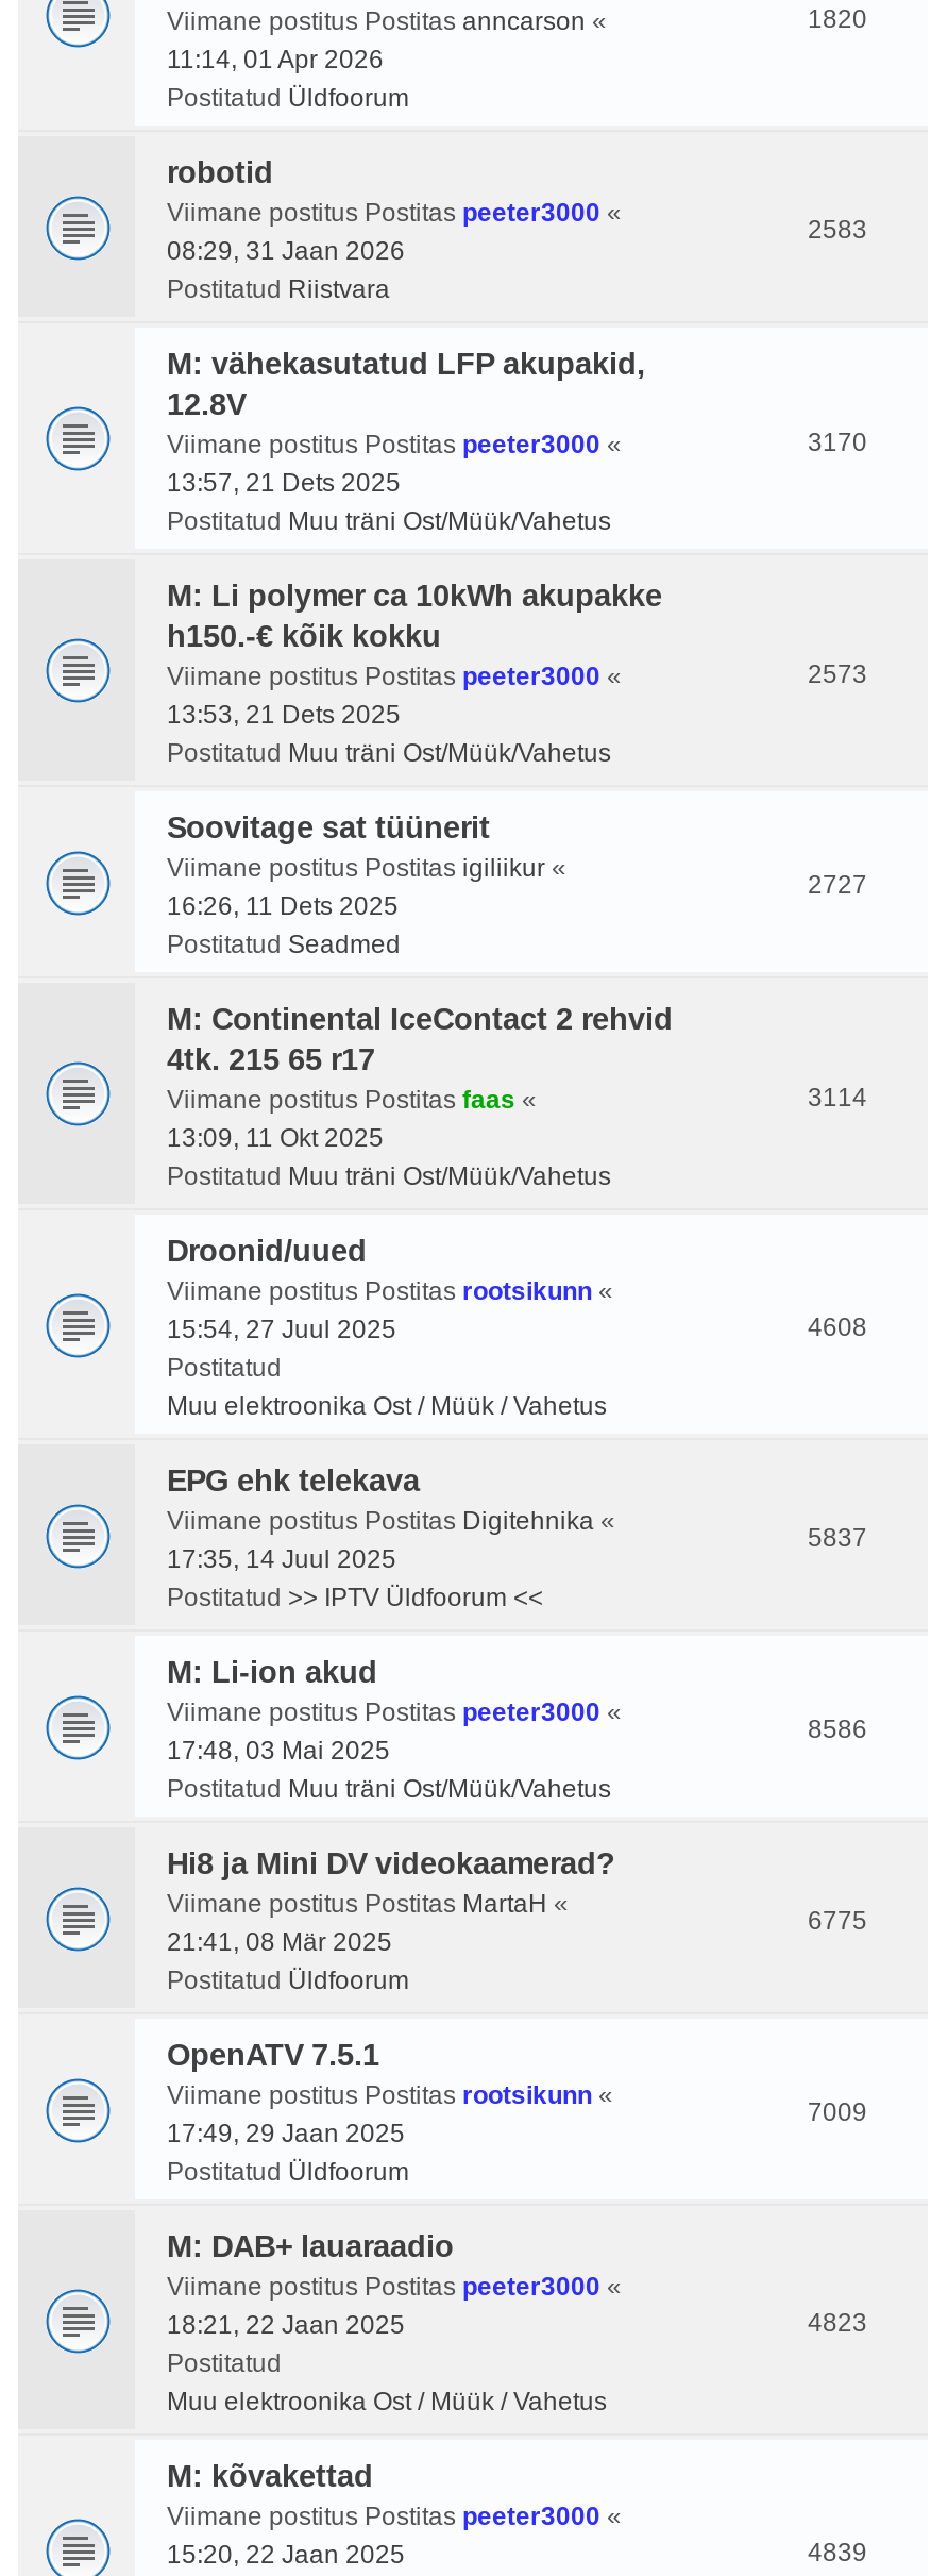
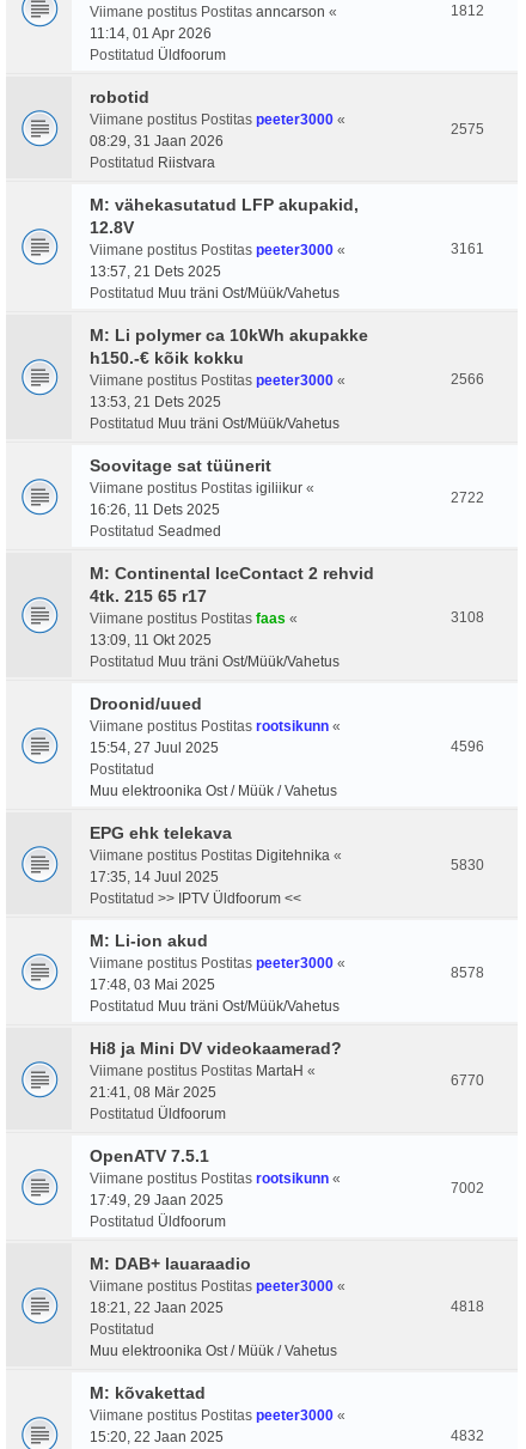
- 1820
+ 1812

- 2583
+ 2575

- 3170
+ 3161

- 2573
+ 2566

- 2727
+ 2722

- 3114
+ 3108

- 4608
+ 4596

- 5837
+ 5830

- 8586
+ 8578

- 6775
+ 6770

- 7009
+ 7002

- 4823
+ 4818

- 4839
+ 4832
